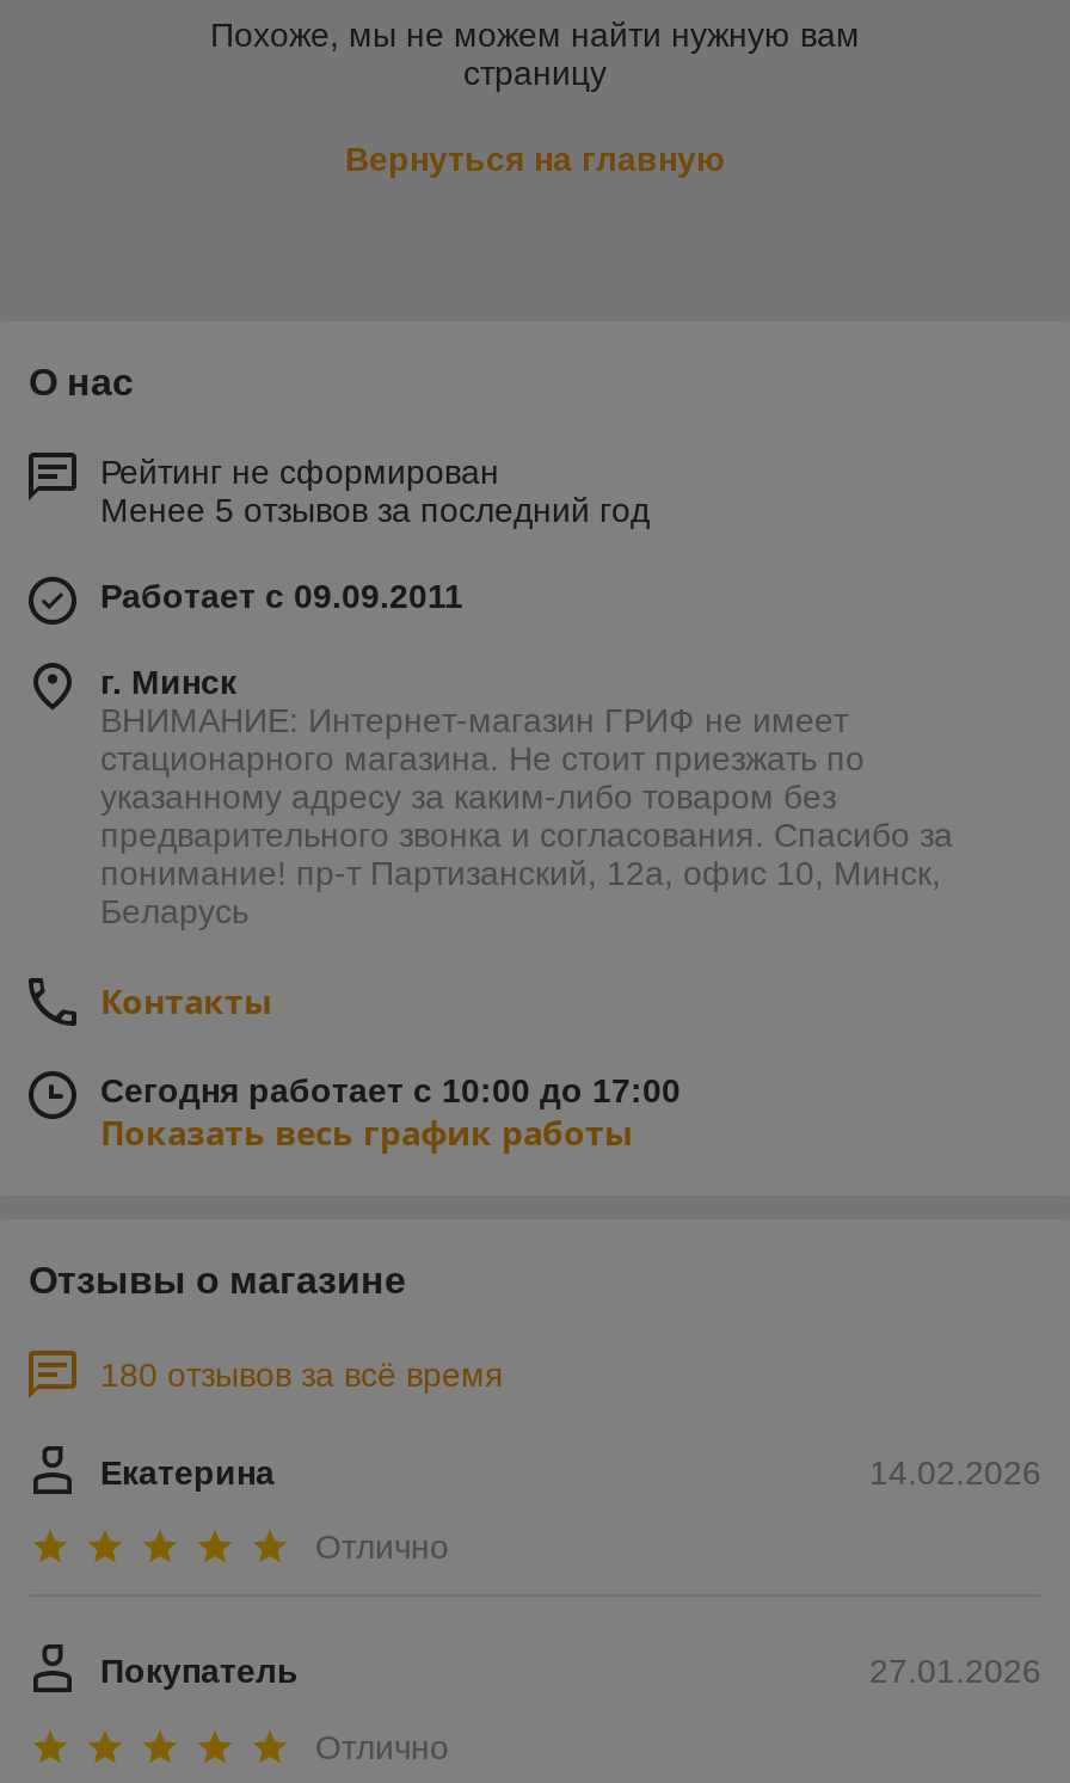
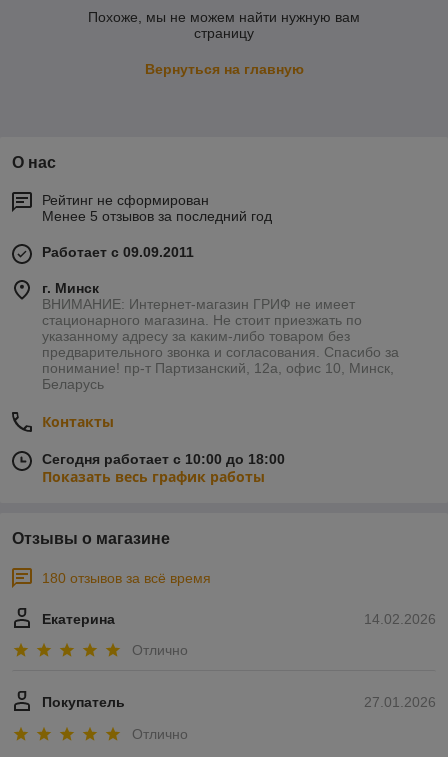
- Сегодня работает с 10:00 до 17:00
+ Сегодня работает с 10:00 до 18:00
